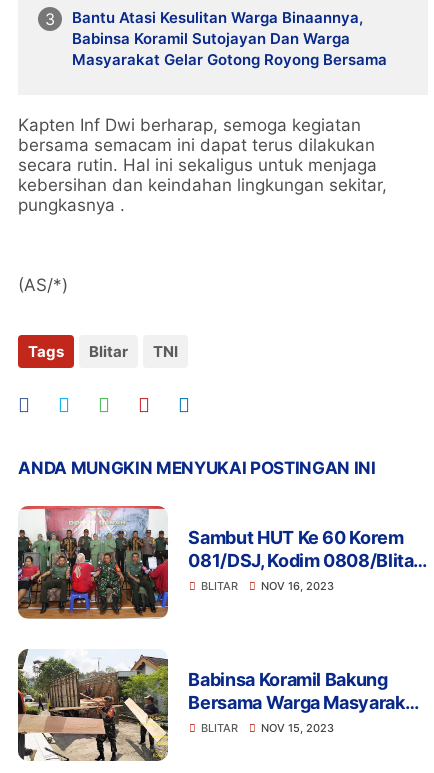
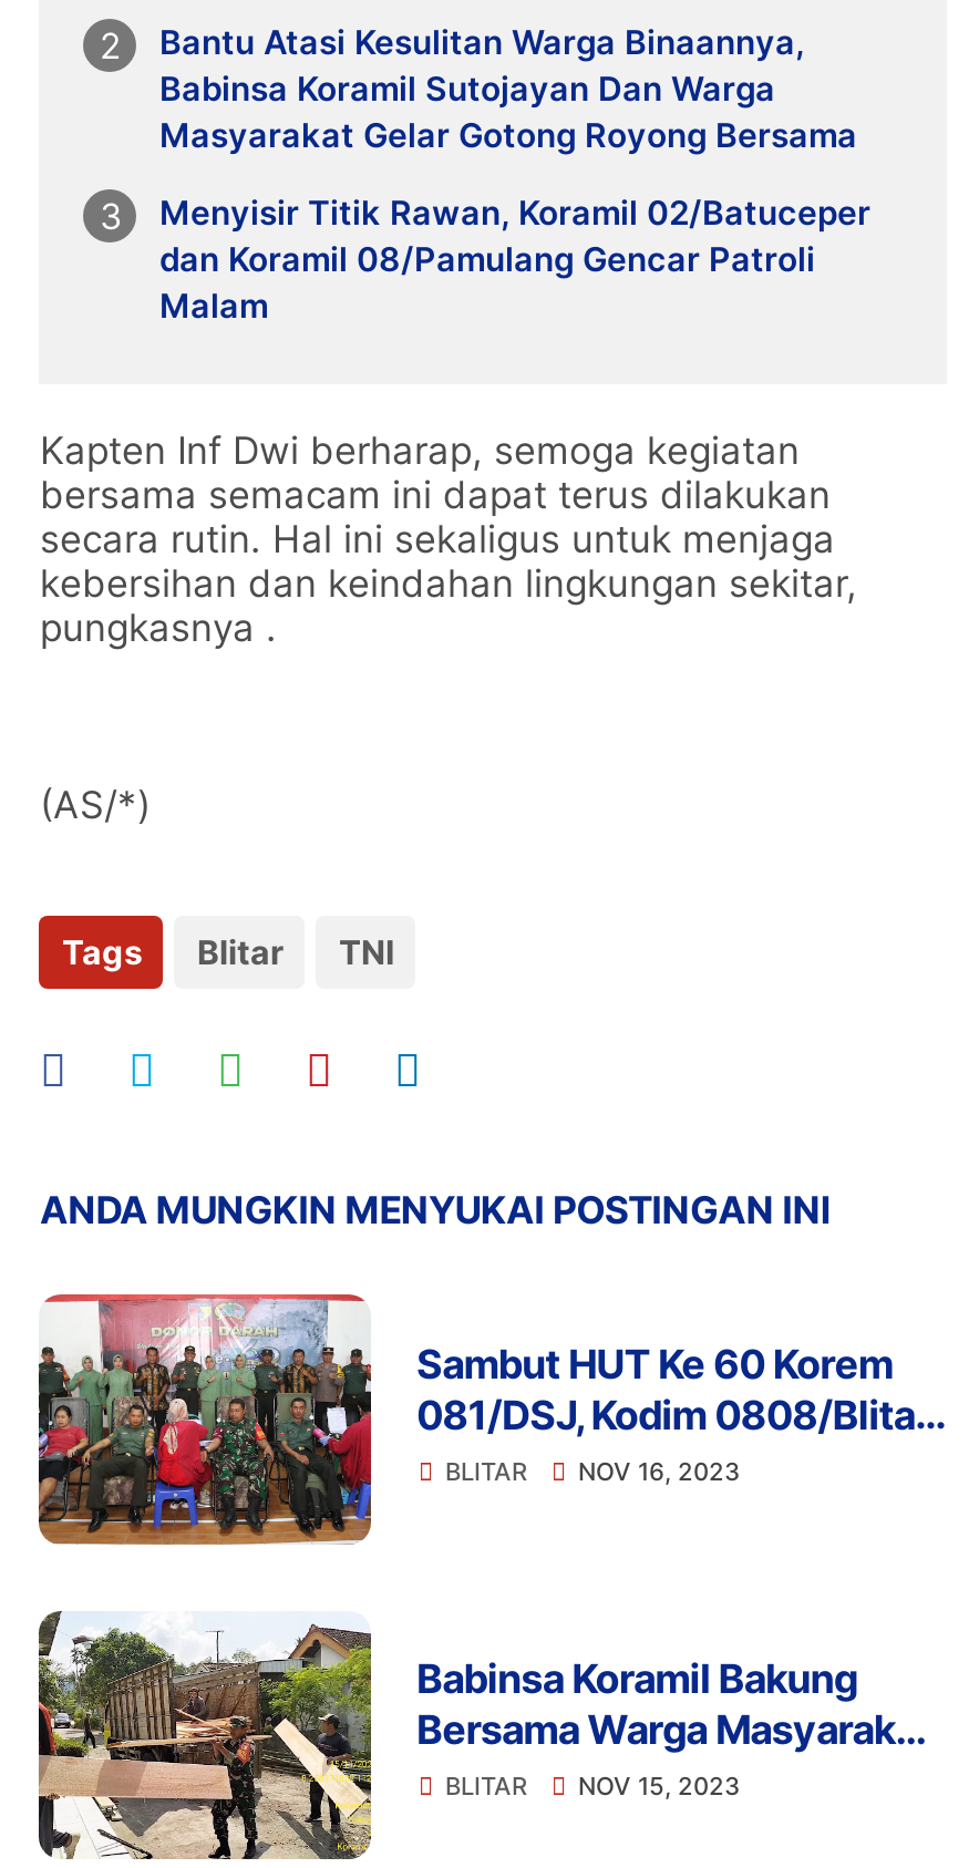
+ Menyisir Titik Rawan, Koramil 02/Batuceper
+ dan Koramil 08/Pamulang Gencar Patroli
+ Malam
